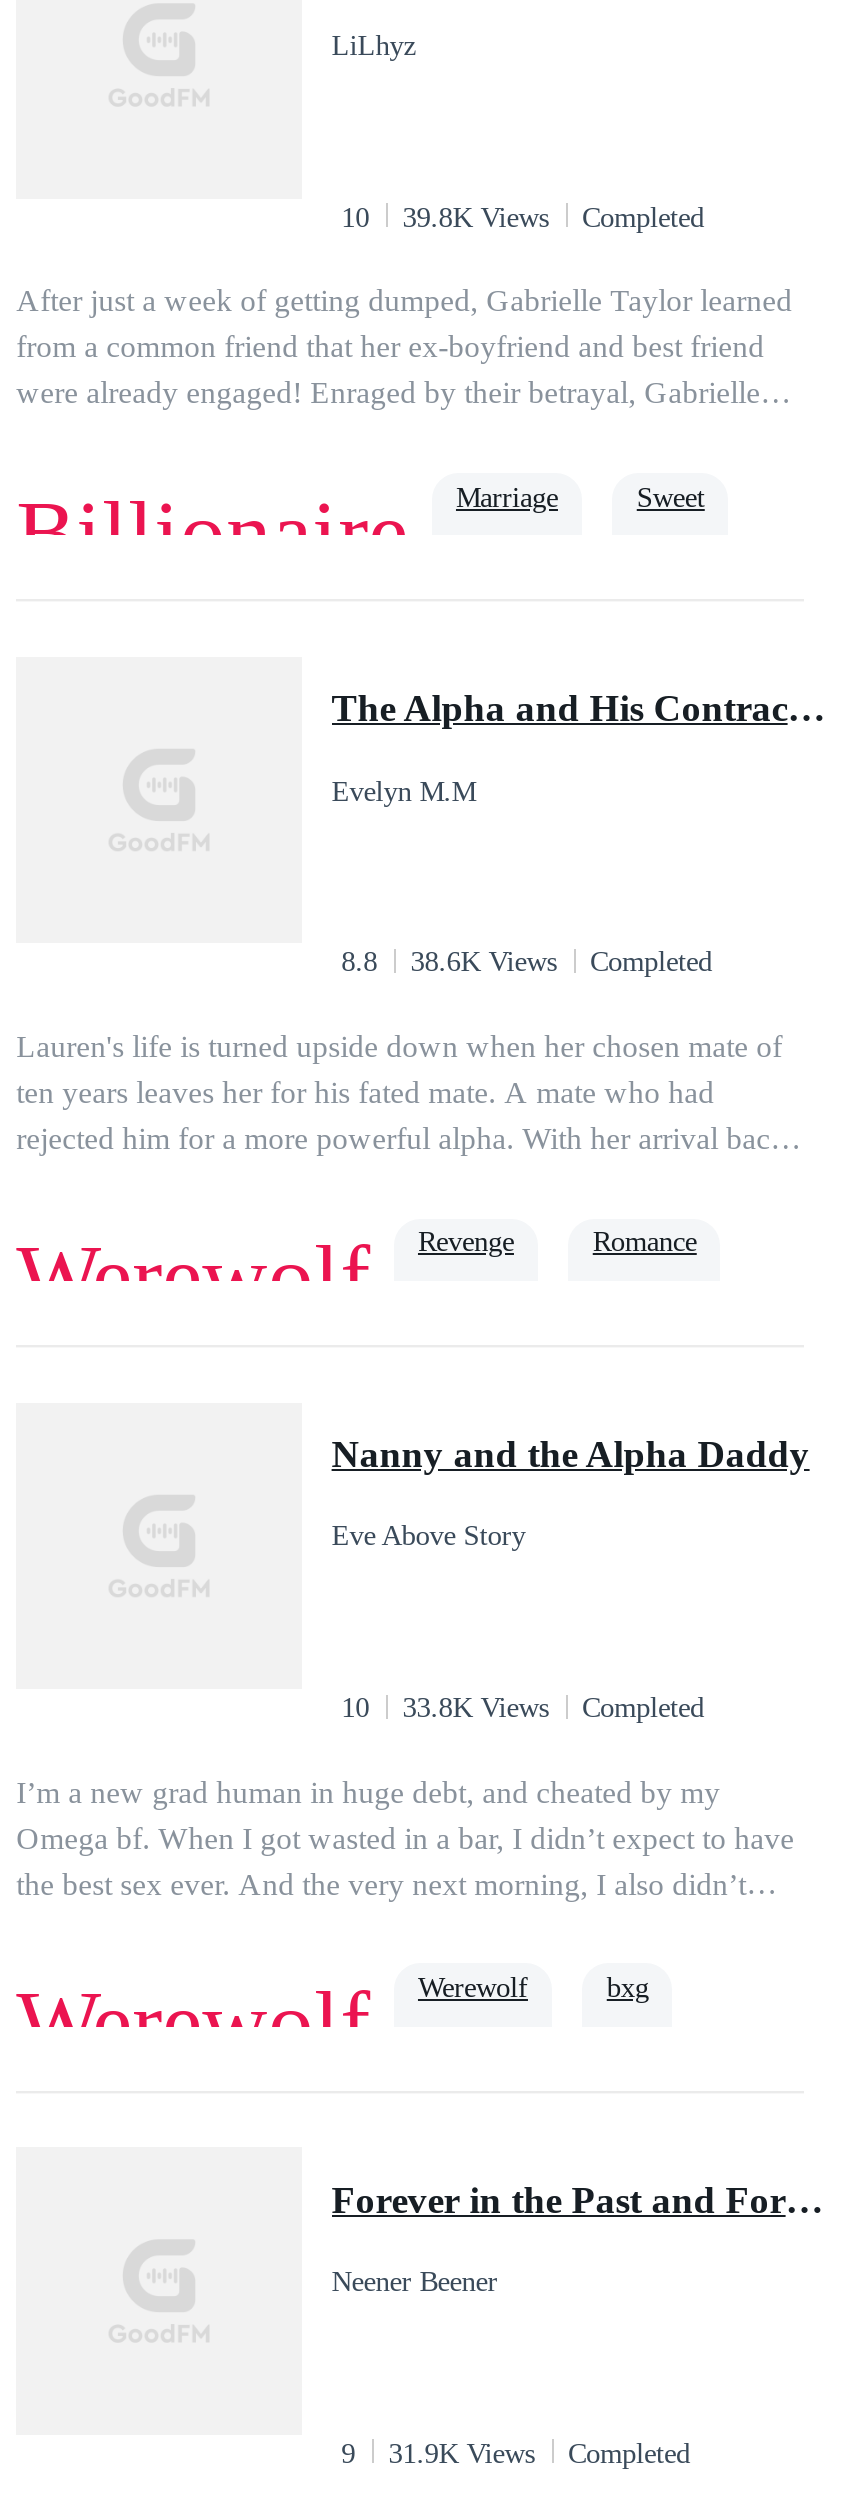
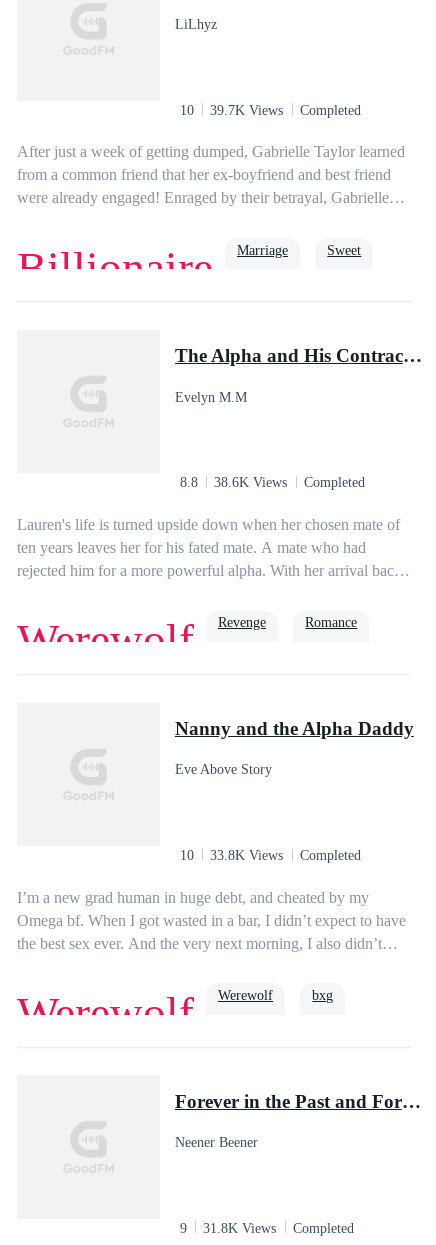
- 10 39.8K Views Completed
+ 10 39.7K Views Completed

- 9 31.9K Views Completed
+ 9 31.8K Views Completed
